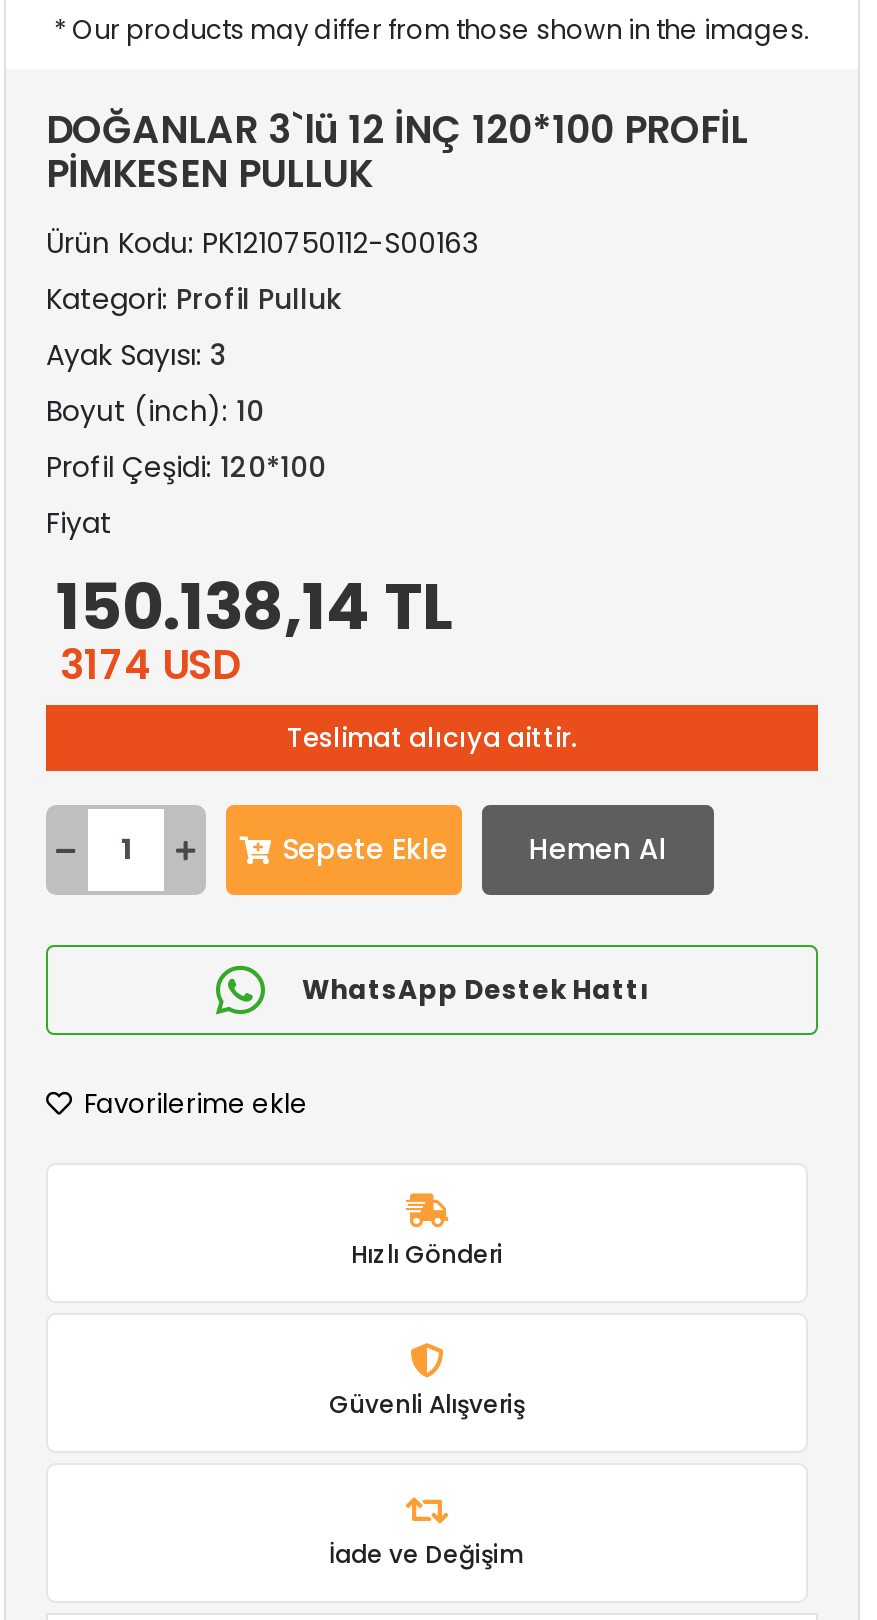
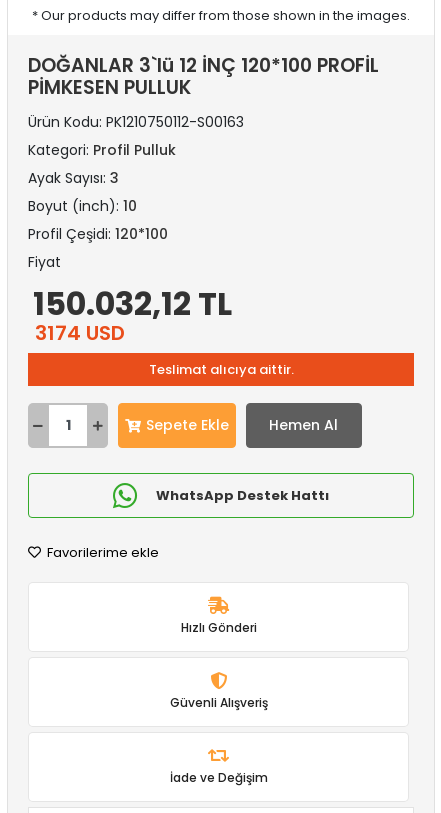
- 150.138,14 TL
+ 150.032,12 TL
